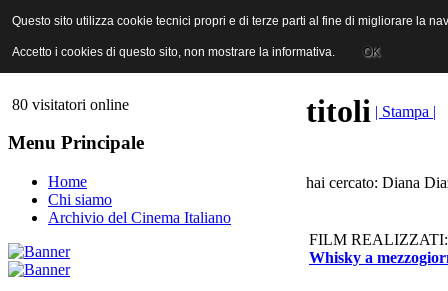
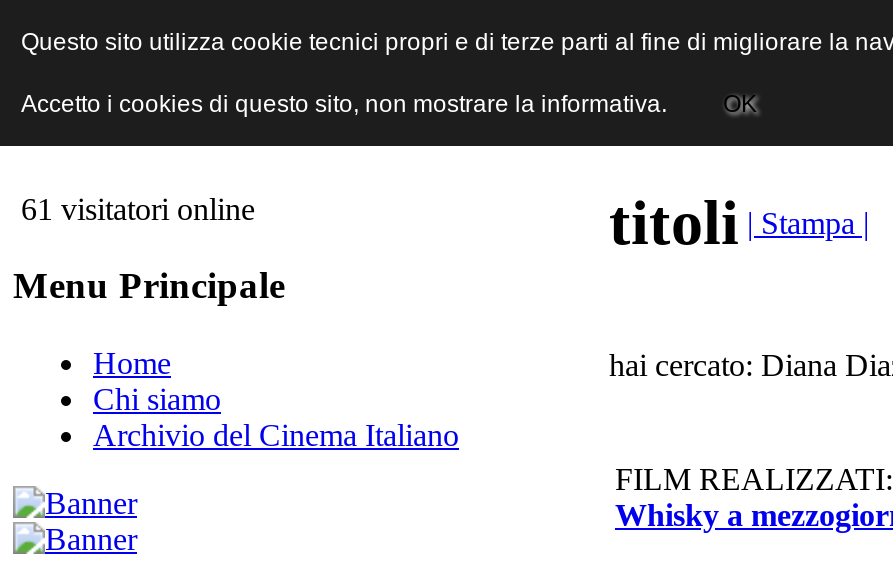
- 80 visitatori online
+ 61 visitatori online
